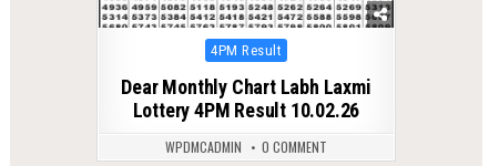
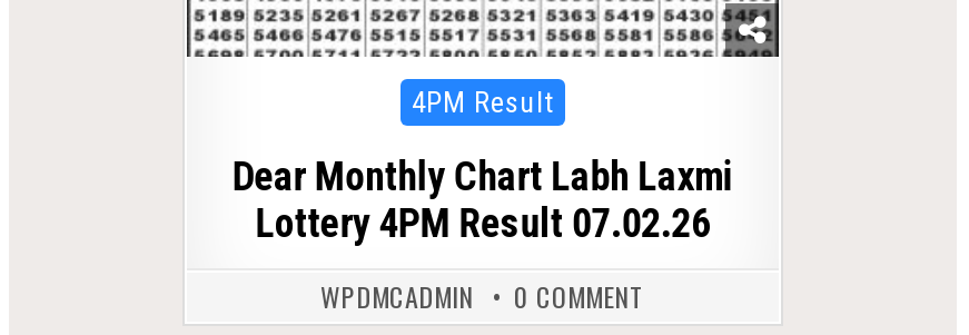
- Lottery 4PM Result 10.02.26
+ Lottery 4PM Result 07.02.26
